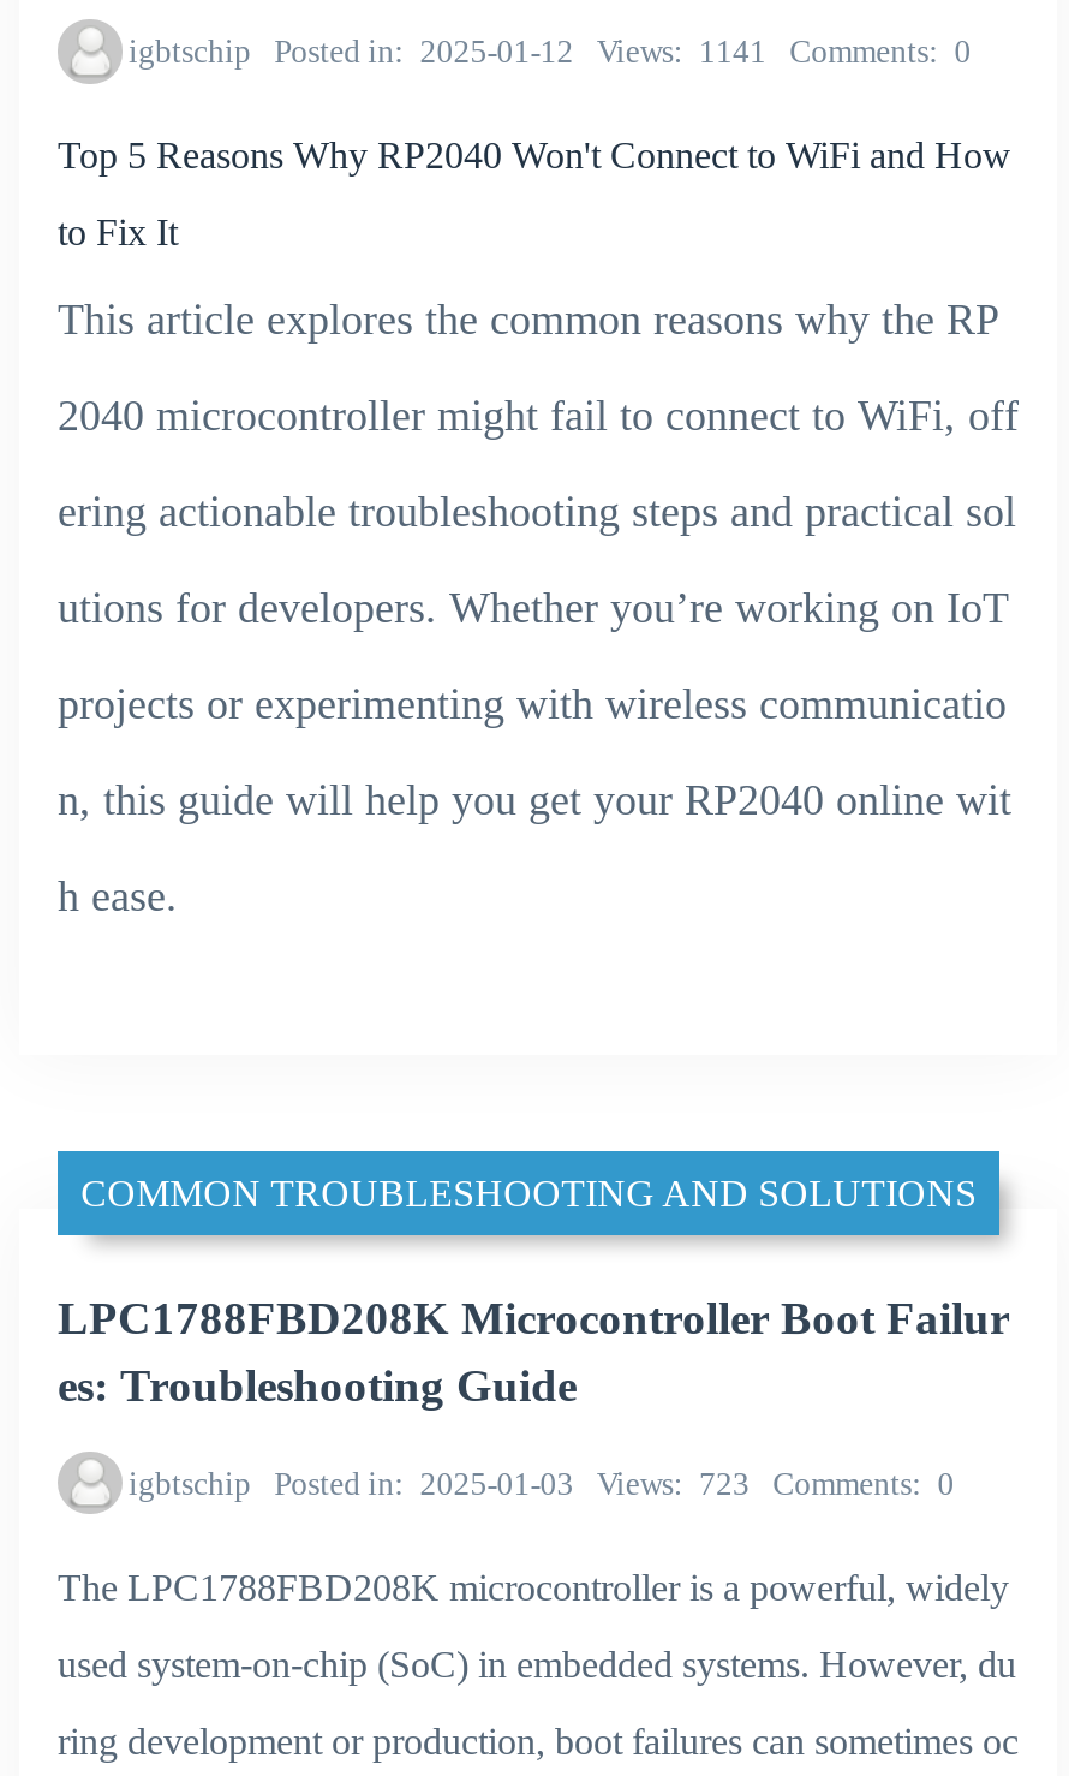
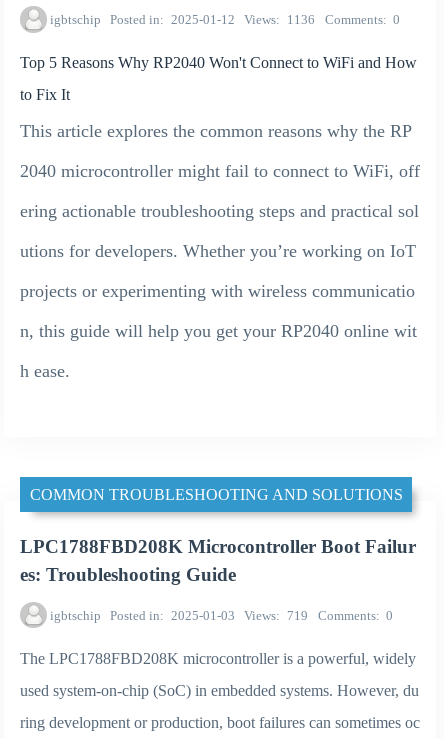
- igbtschip Posted in 2025-01-12 Views 1141 Comments 0
+ igbtschip Posted in 2025-01-12 Views 1136 Comments 0

- igbtschip Posted in 2025-01-03 Views 723 Comments 0
+ igbtschip Posted in 2025-01-03 Views 719 Comments 0
